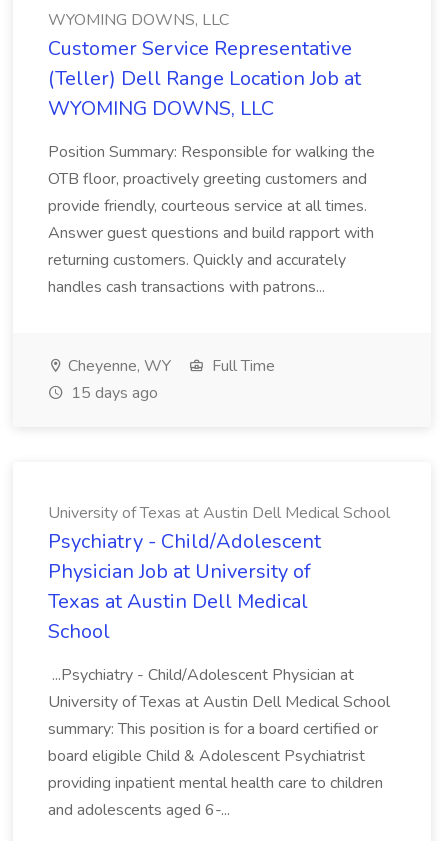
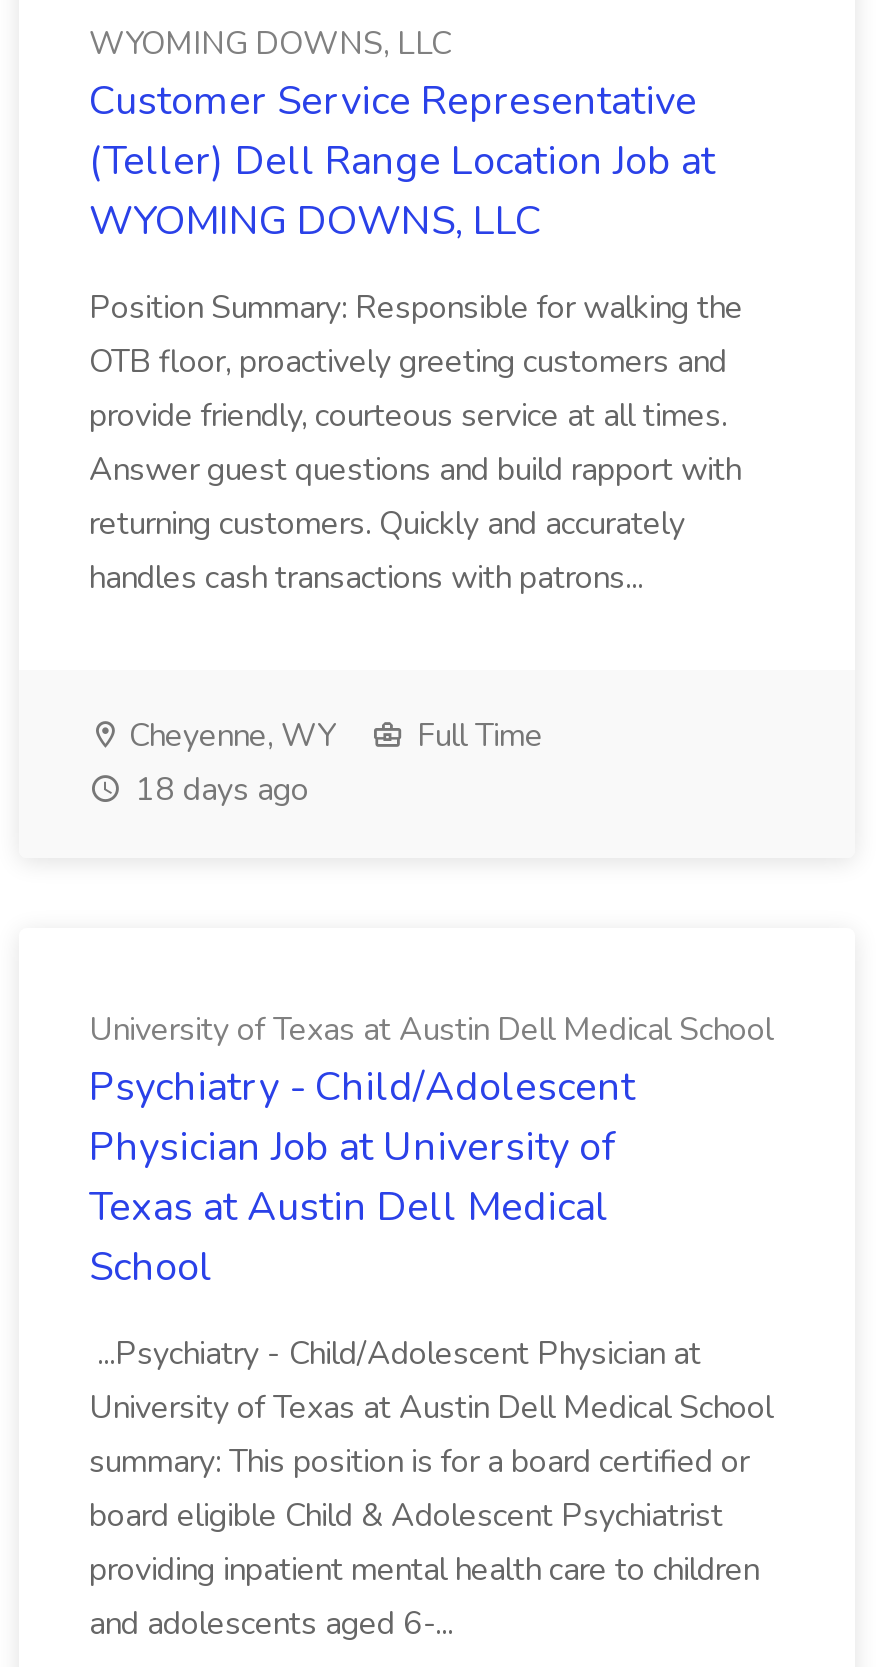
- 15 days ago
+ 18 days ago
